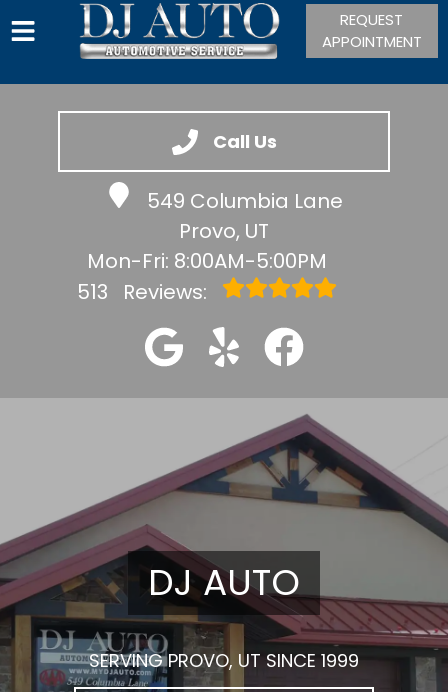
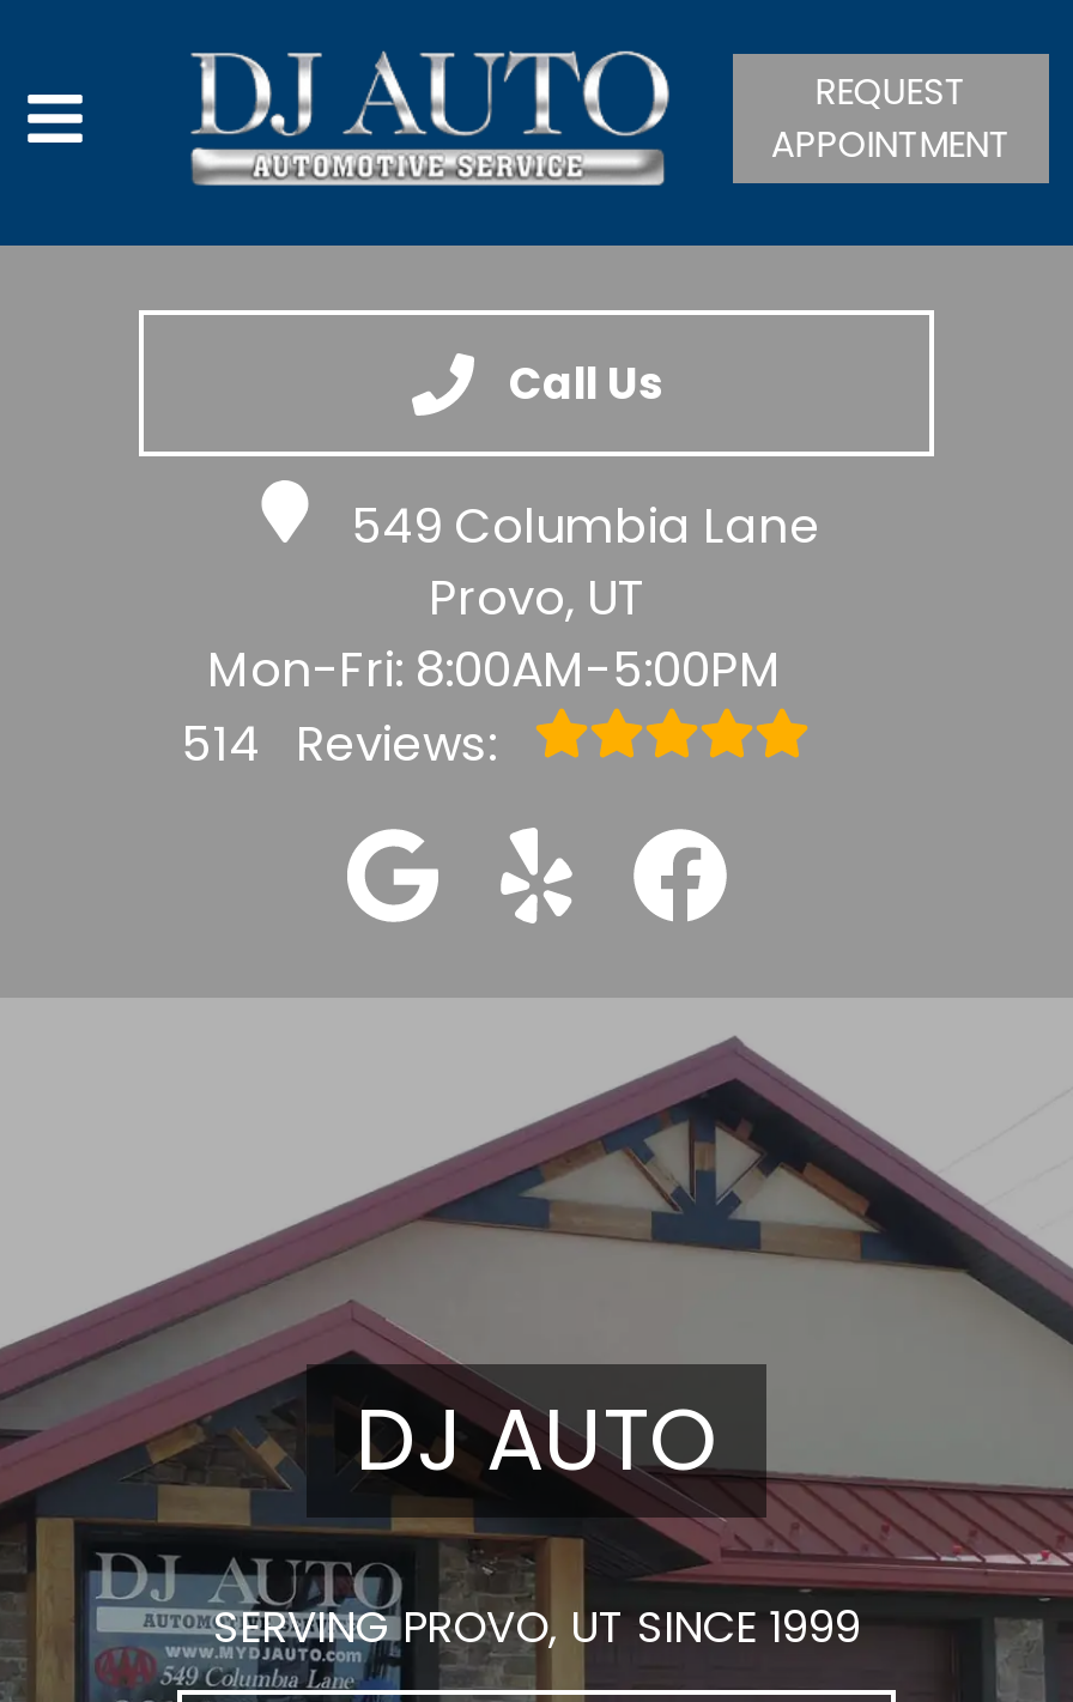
- 513 Reviews:
+ 514 Reviews:
